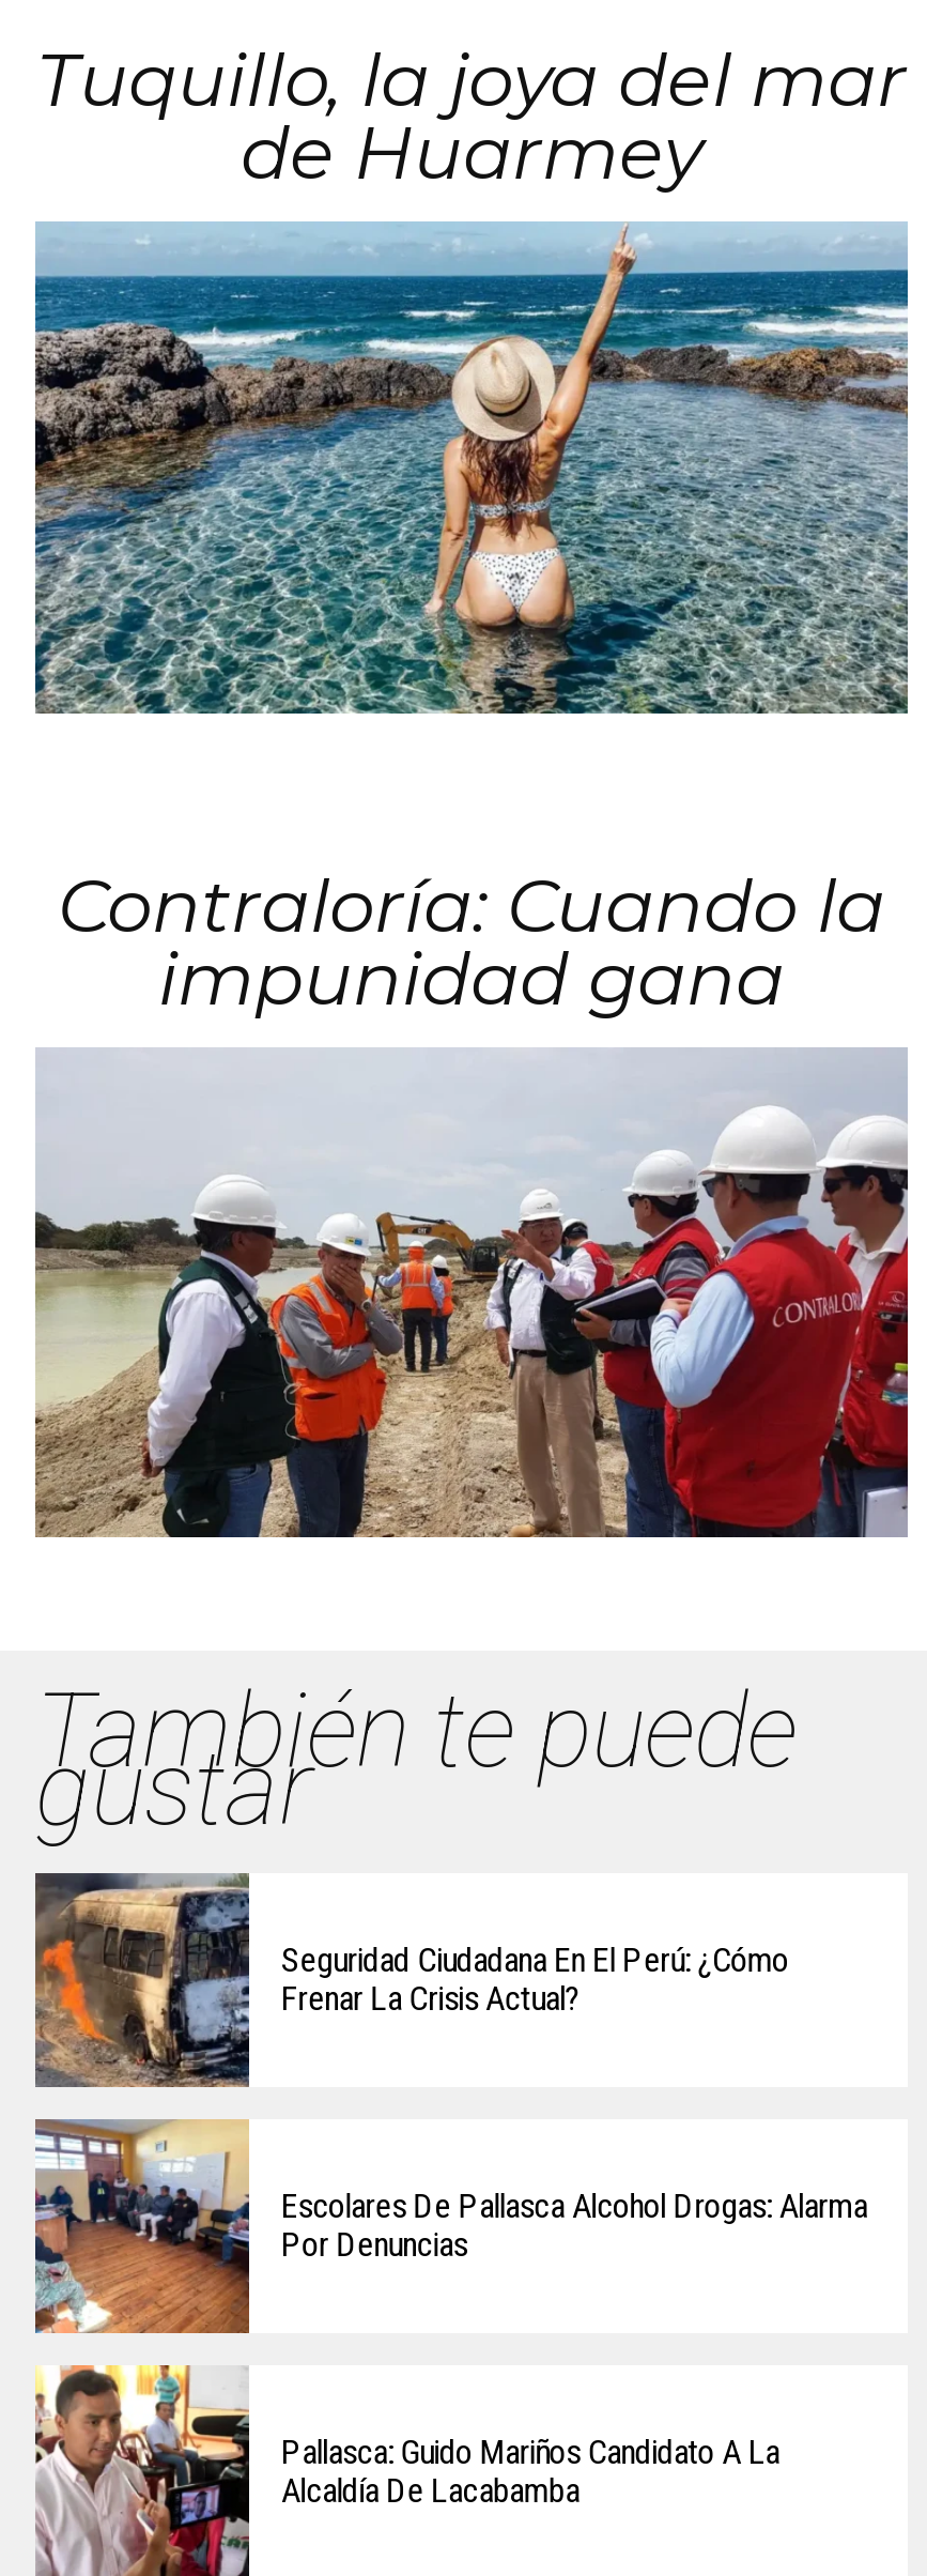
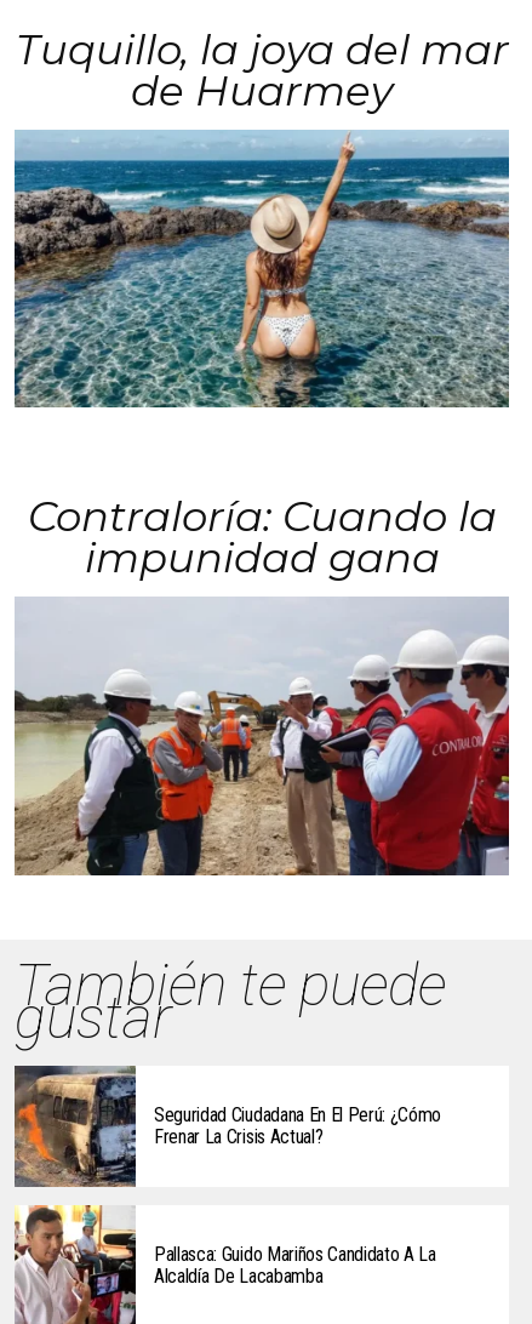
- [image]
- Escolares De Pallasca Alcohol Drogas: Alarma
- Por Denuncias
